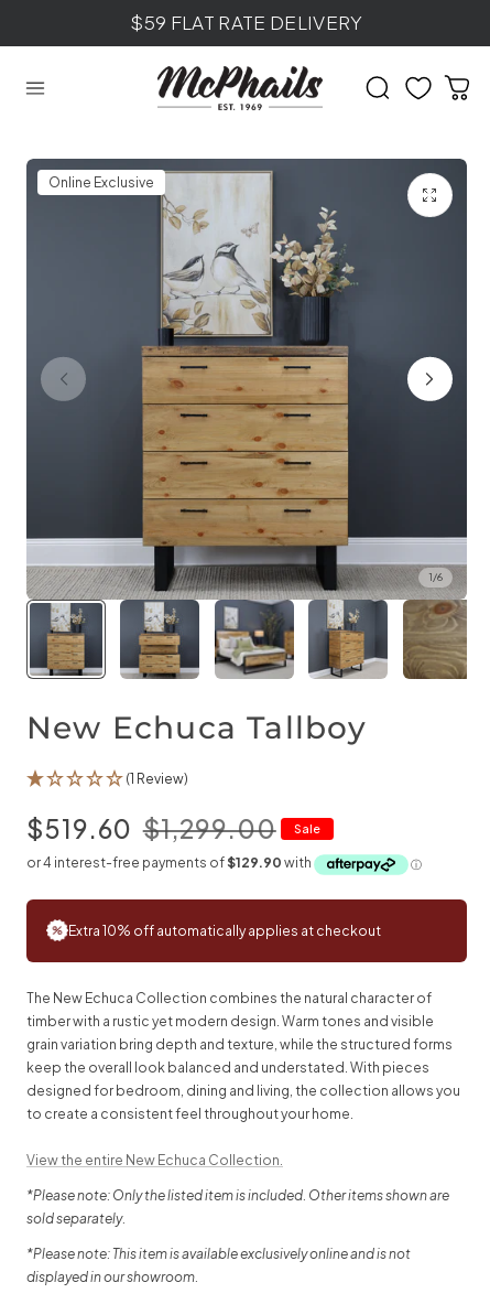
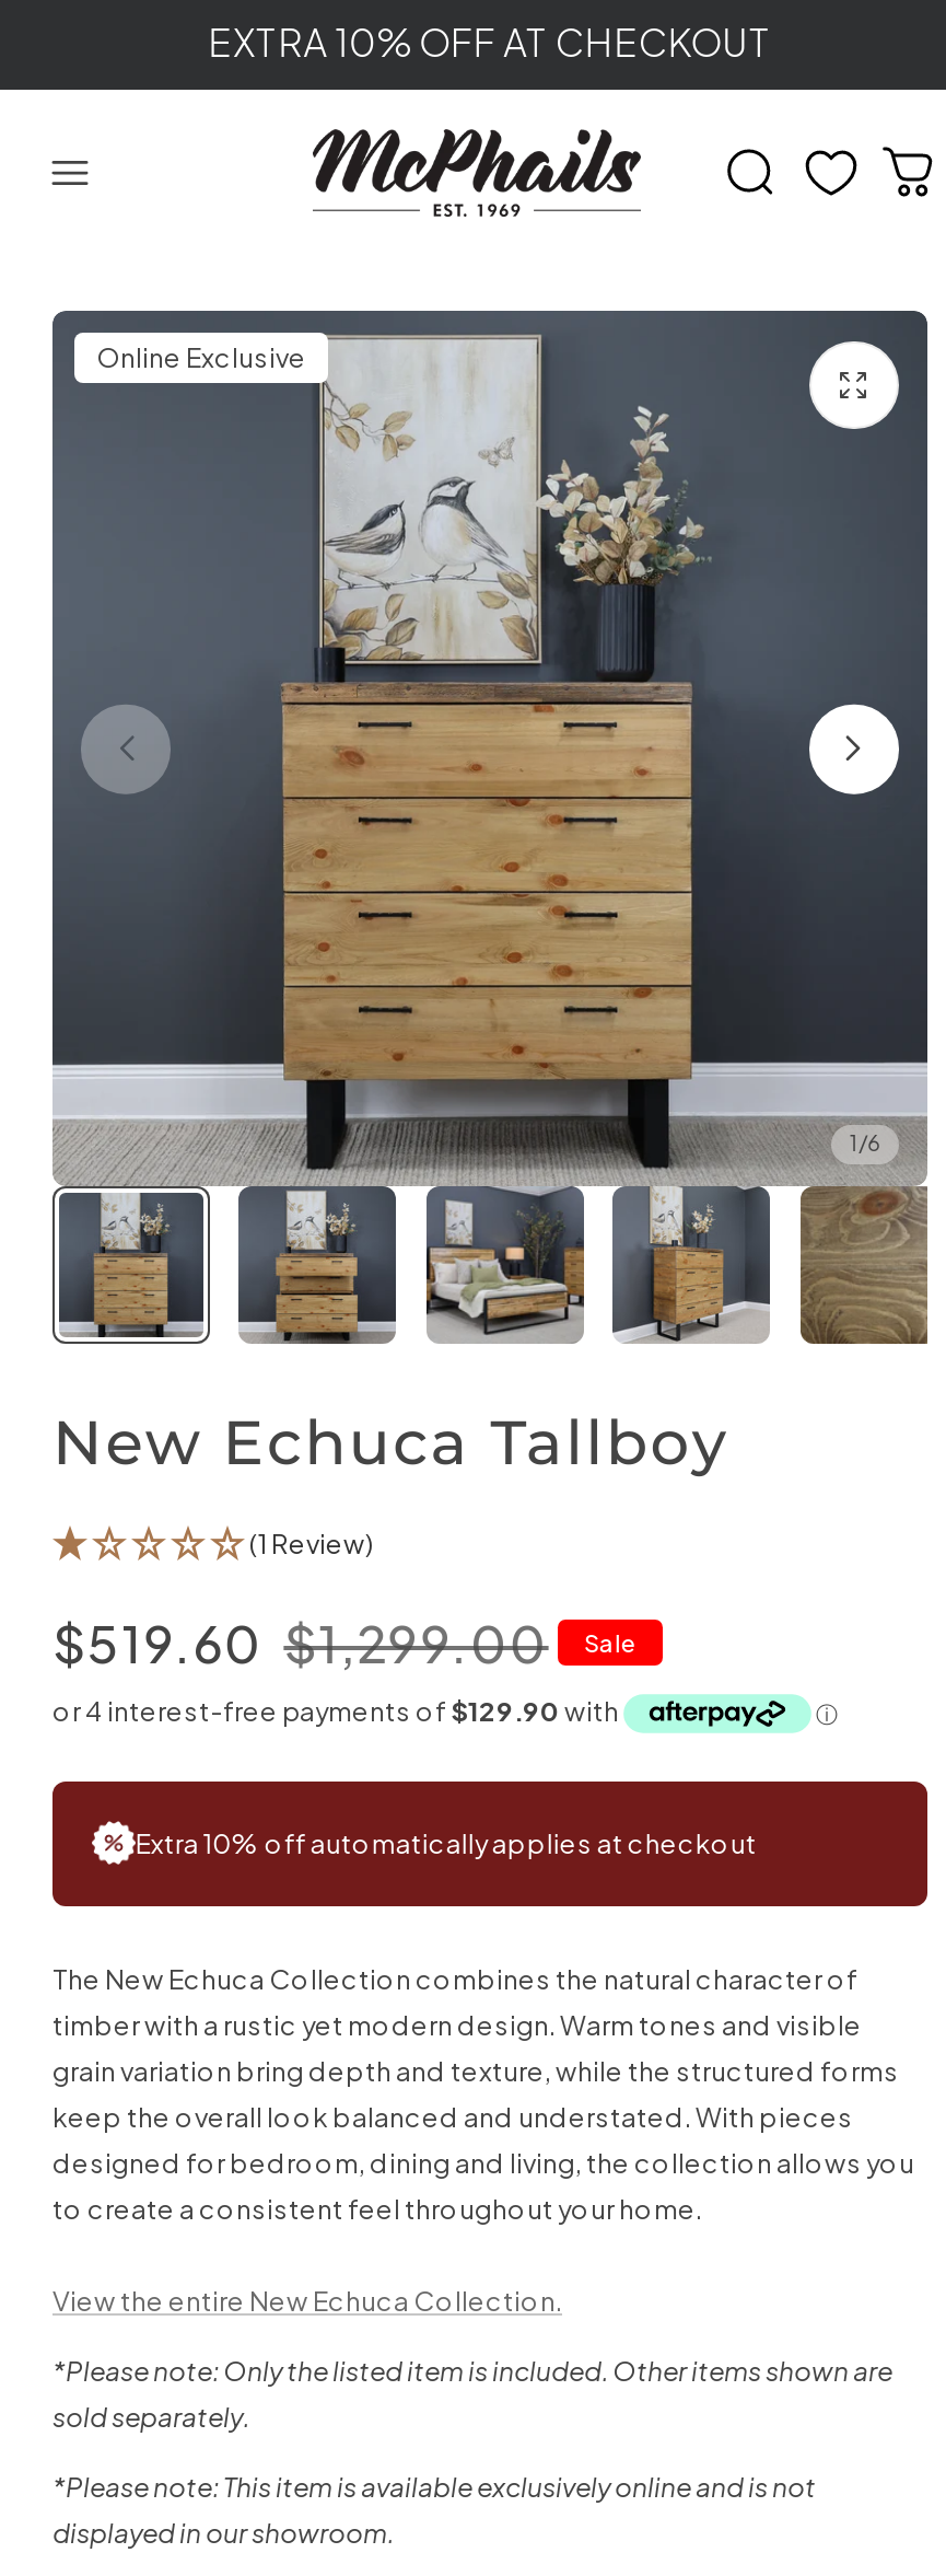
- $59 FLAT RATE DELIVERY
+ EXTRA 10% OFF AT CHECKOUT
